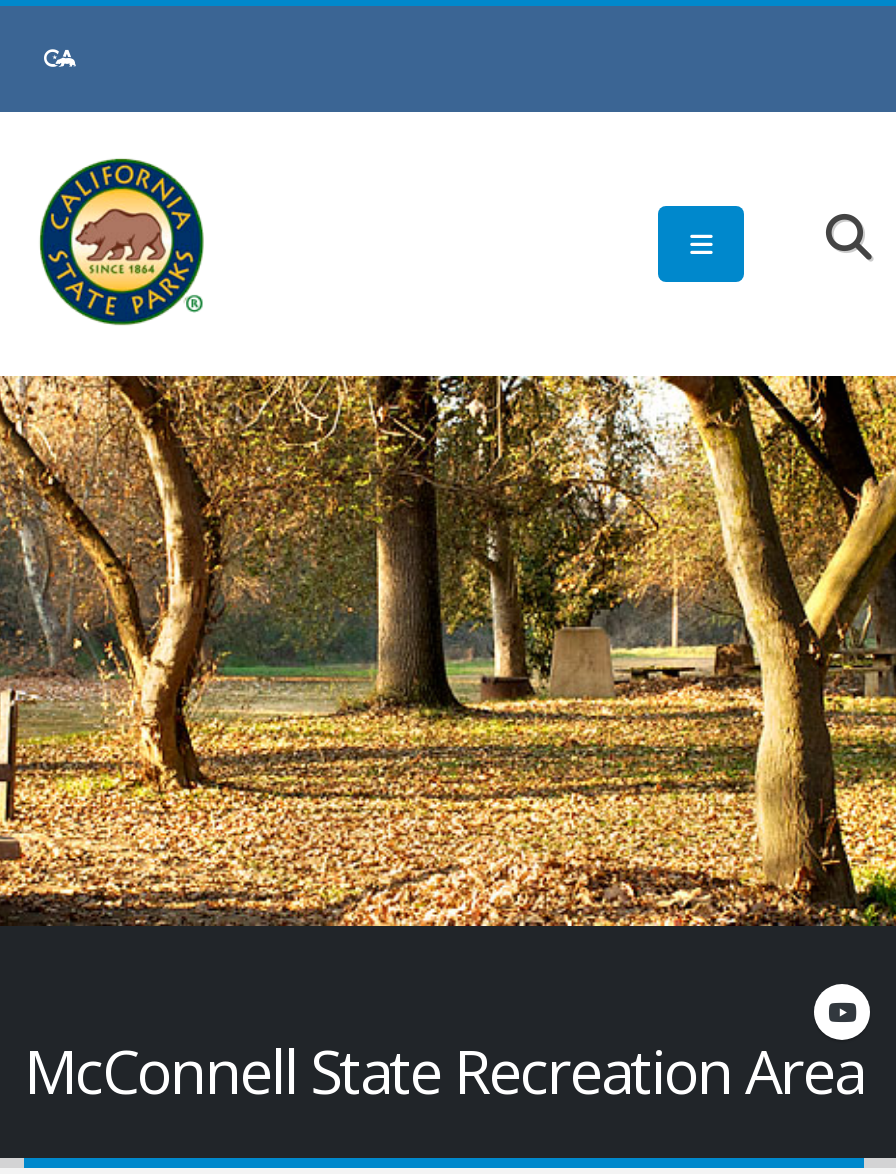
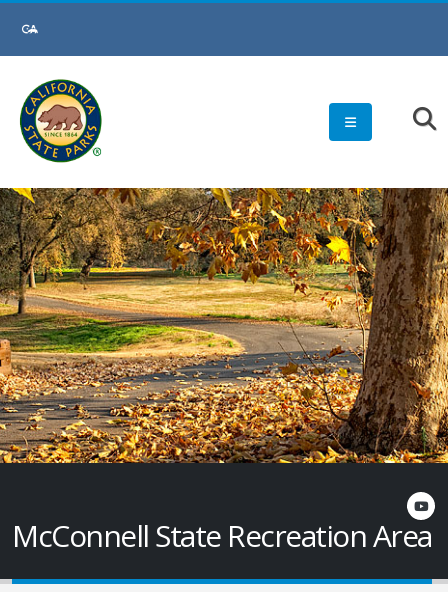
- [image]
+ [image]
